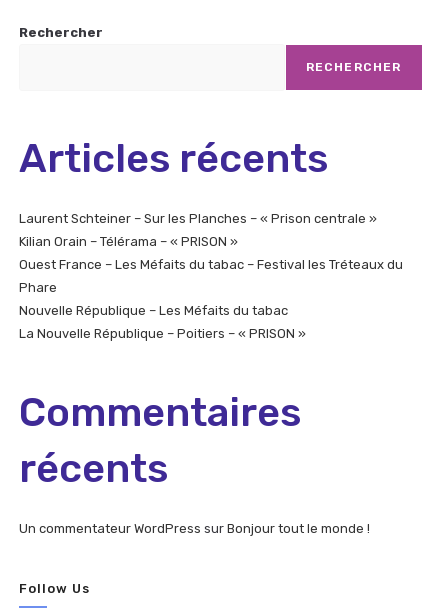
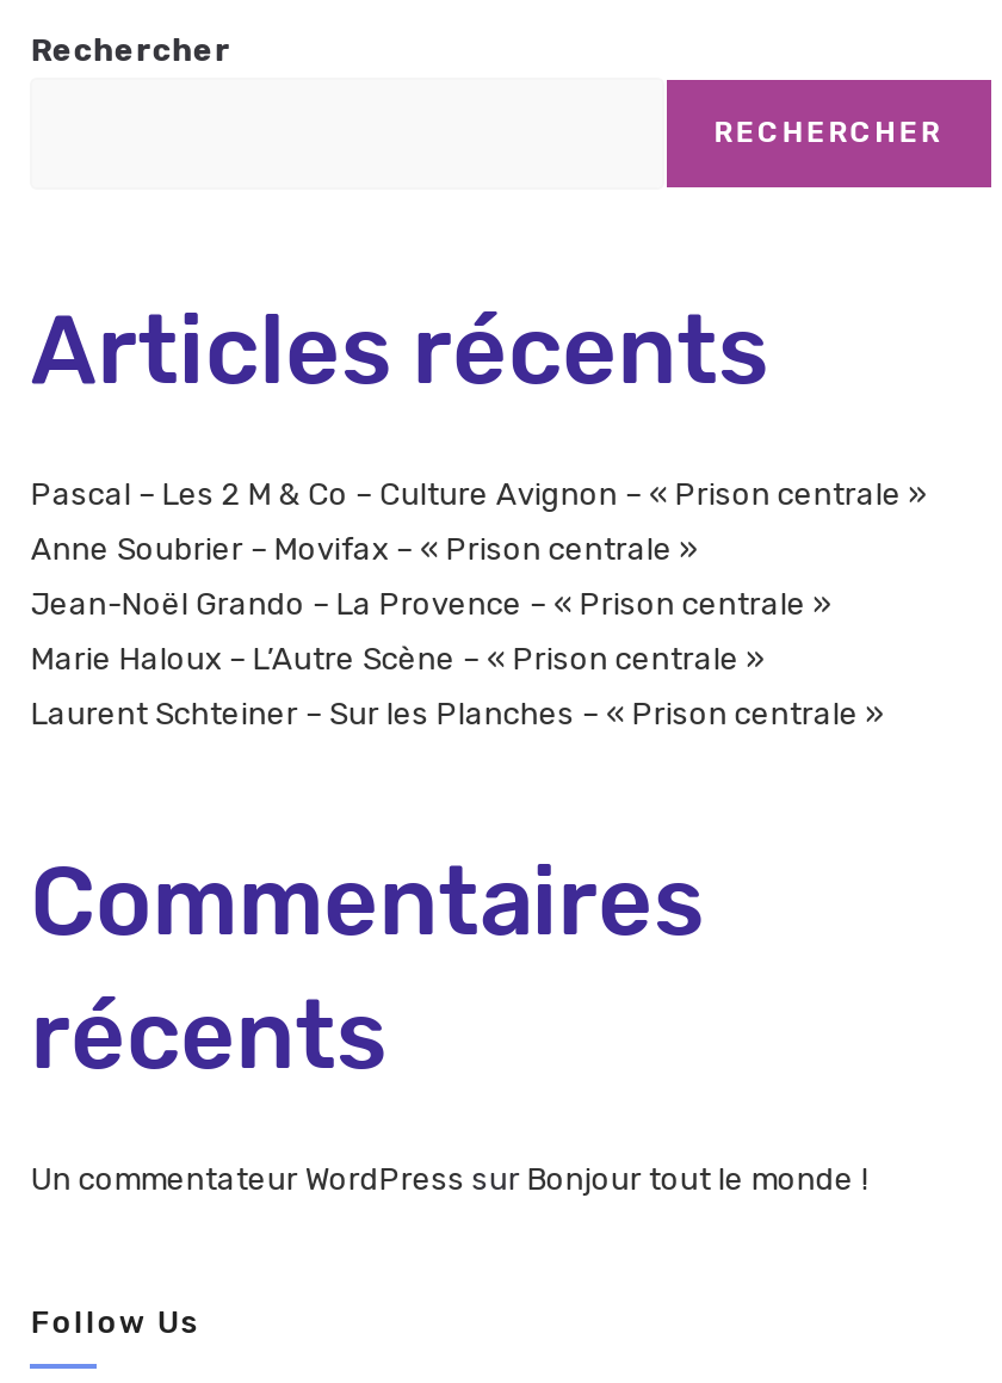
+ Pascal – Les 2 M & Co – Culture Avignon – « Prison centrale »
+ Anne Soubrier – Movifax – « Prison centrale »
+ Jean-Noël Grando – La Provence – « Prison centrale »
+ Marie Haloux – L’Autre Scène – « Prison centrale »

moved down: Laurent Schteiner – Sur les Planches – « Prison centrale »

- Kilian Orain – Télérama – « PRISON »
- Ouest France – Les Méfaits du tabac – Festival les Tréteaux du
- Phare
- Nouvelle République – Les Méfaits du tabac
- La Nouvelle République – Poitiers – « PRISON »
